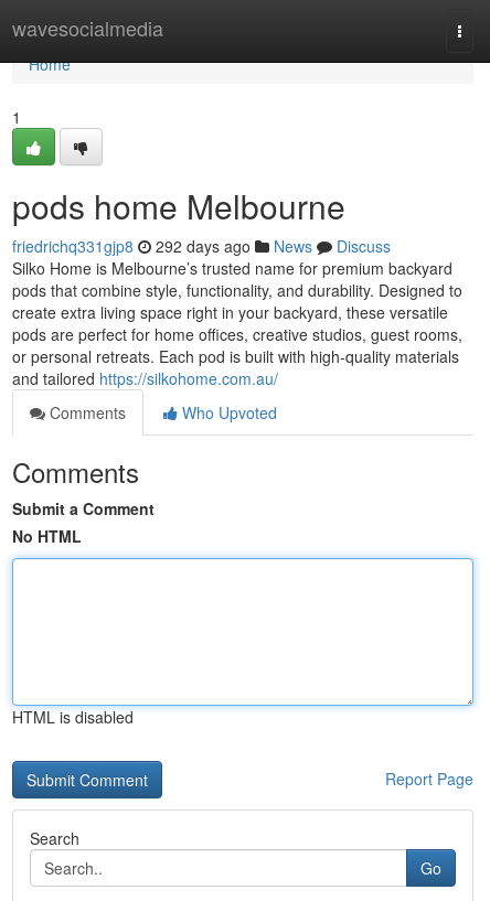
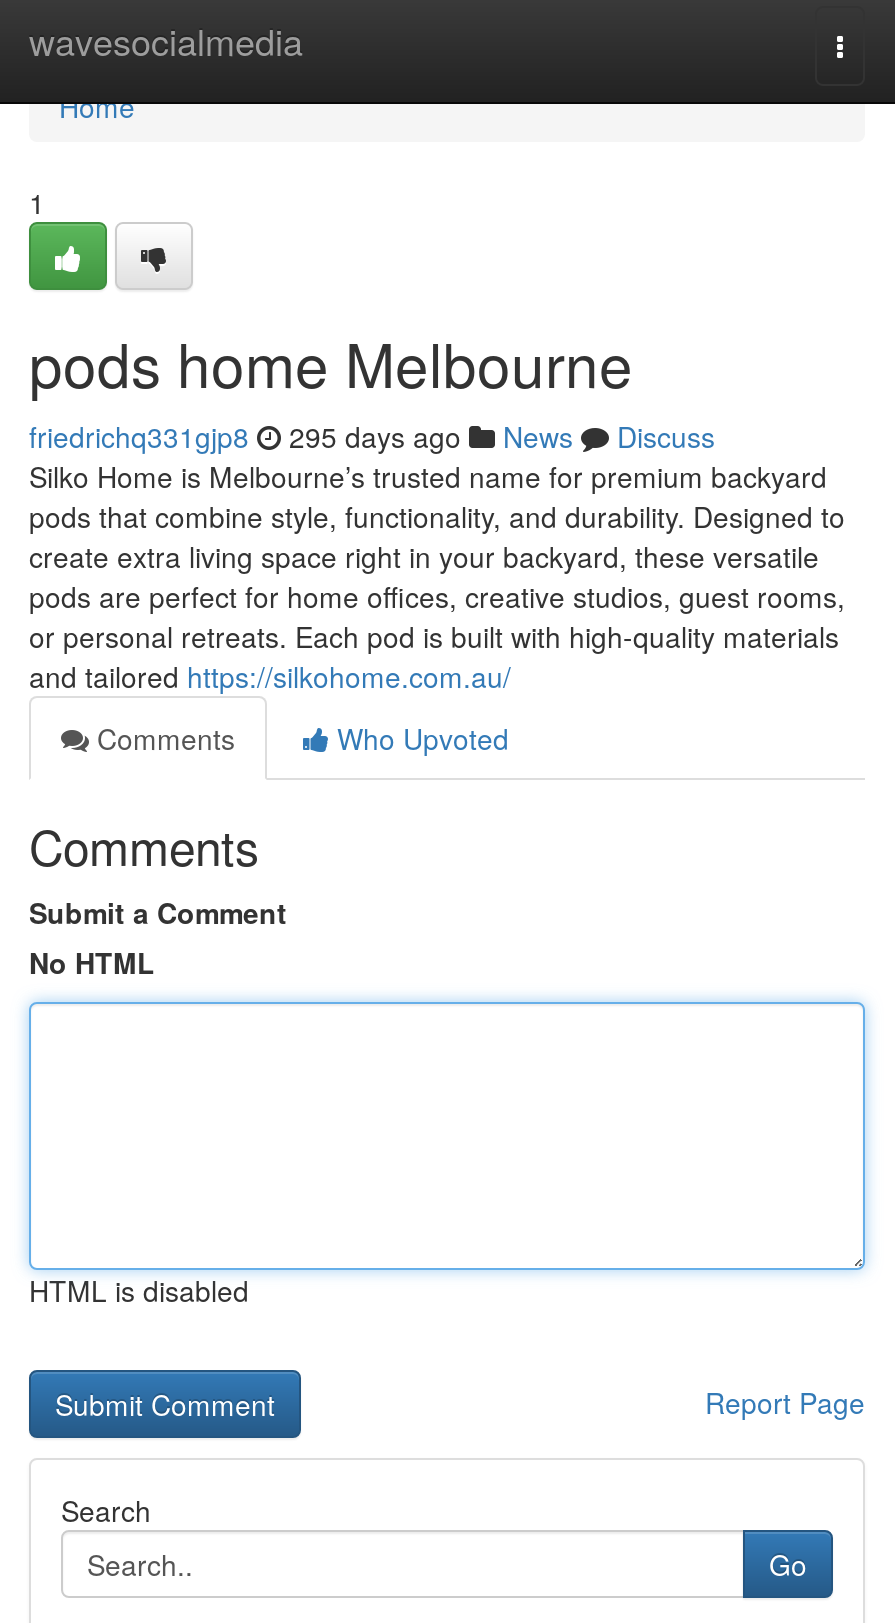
- friedrichq331gjp8 292 days ago News Discuss
+ friedrichq331gjp8 295 days ago News Discuss
